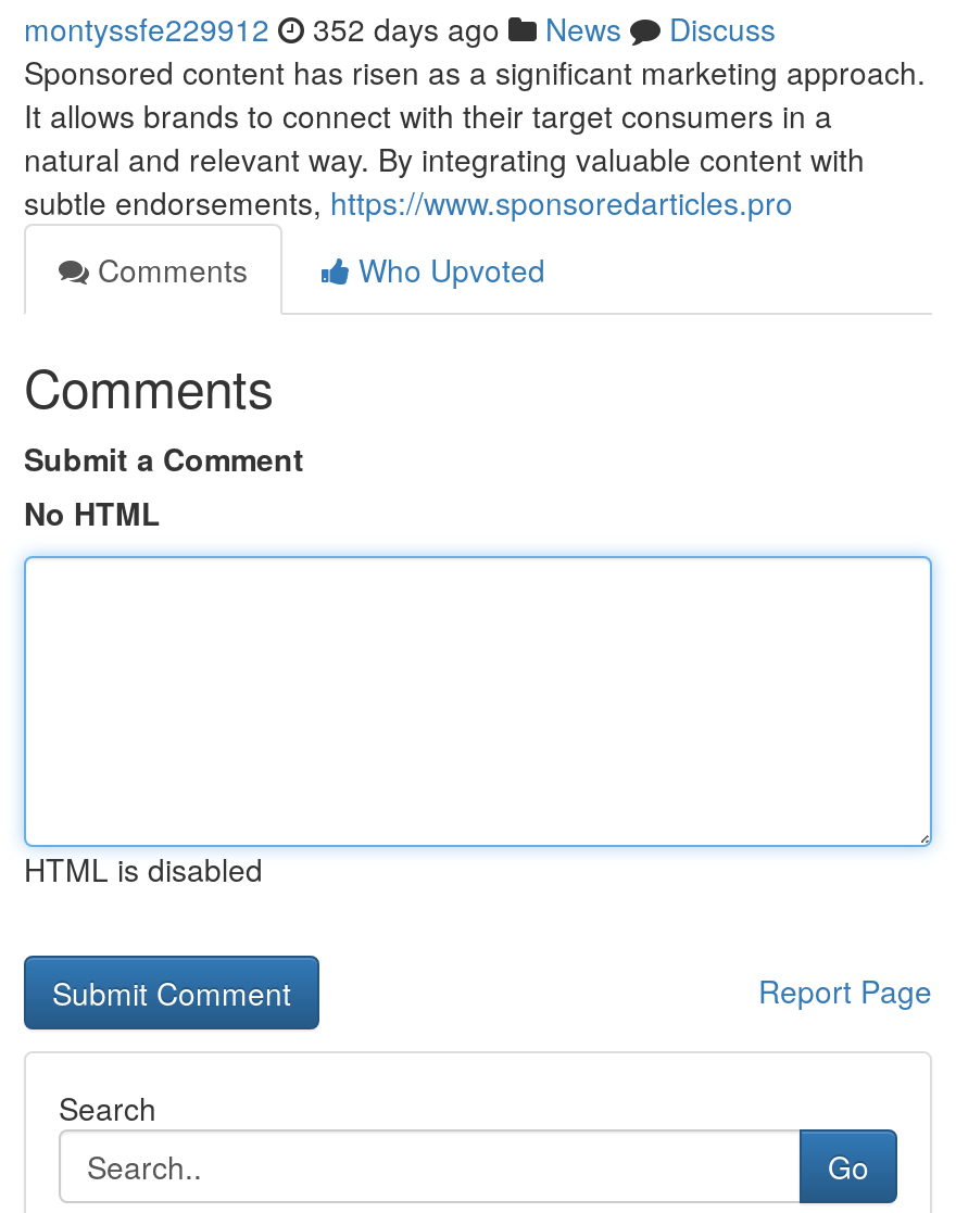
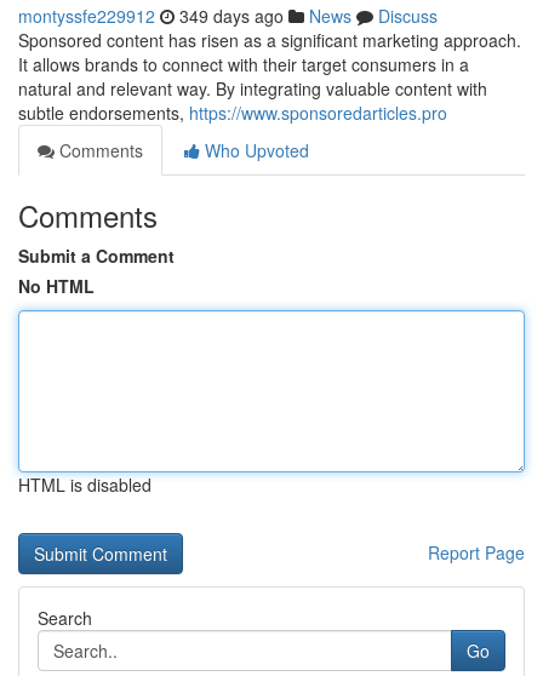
- montyssfe229912 352 days ago News Discuss
+ montyssfe229912 349 days ago News Discuss
